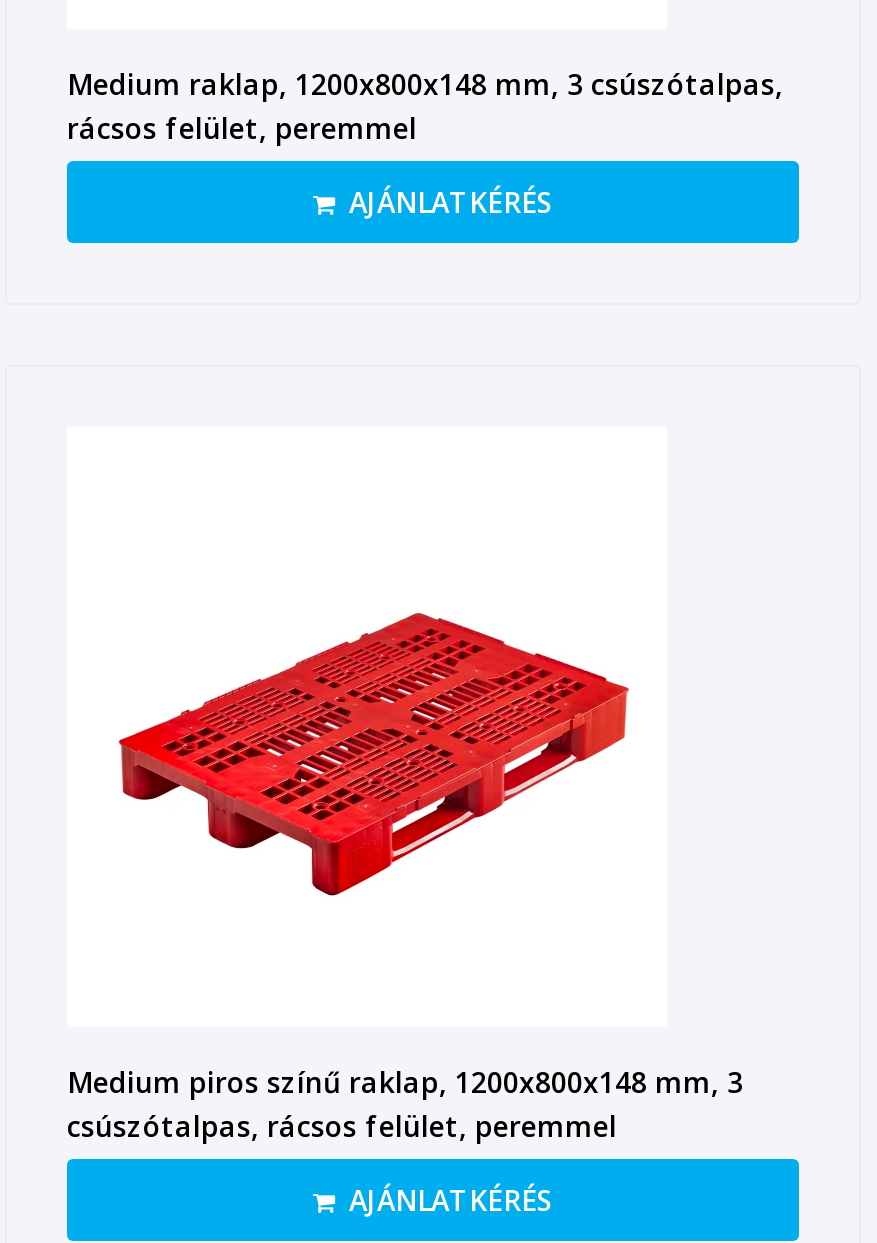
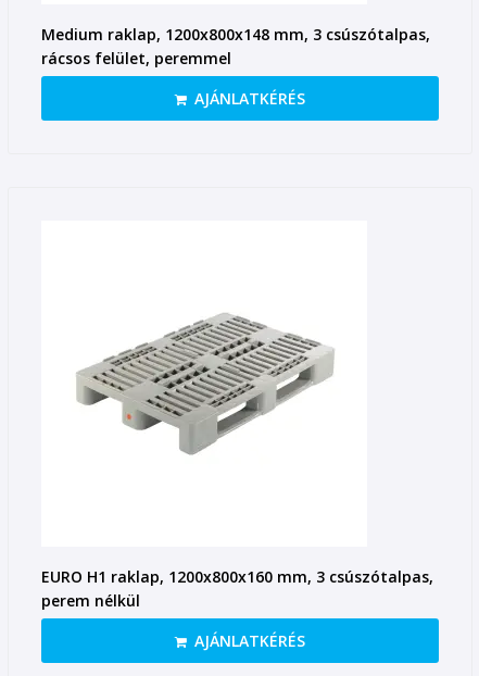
- [image]
+ [image]

- Medium piros színű raklap, 1200x800x148 mm, 3
- csúszótalpas, rácsos felület, peremmel
+ EURO H1 raklap, 1200x800x160 mm, 3 csúszótalpas,
+ perem nélkül
